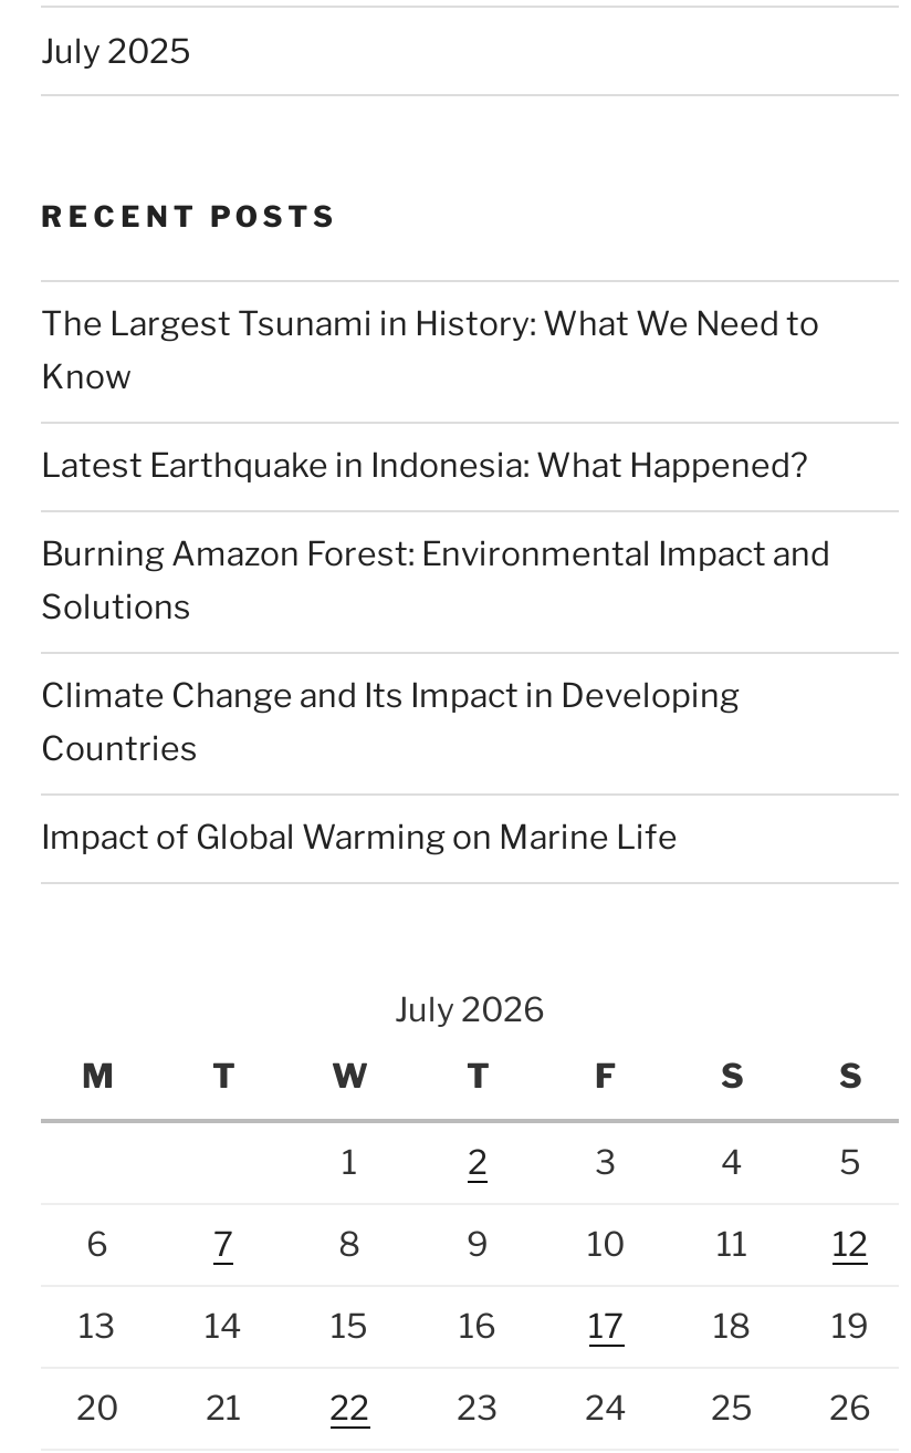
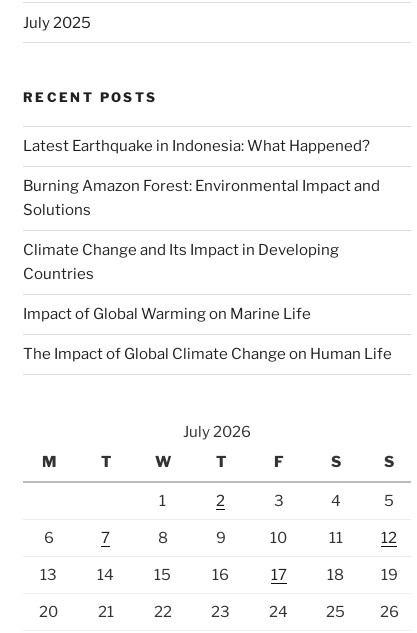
- The Largest Tsunami in History: What We Need to
- Know

moved up: Latest Earthquake in Indonesia: What Happened? | Burning Amazon Forest: Environmental Impact and | Solutions | Climate Change and Its Impact in Developing | Countries | Impact of Global Warming on Marine Life

+ The Impact of Global Climate Change on Human Life
